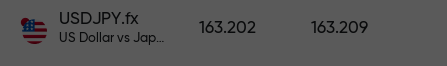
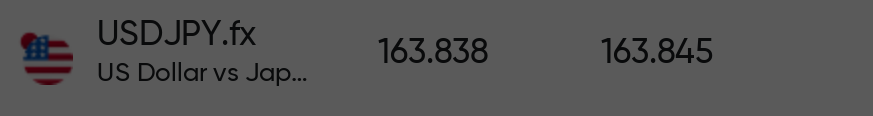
- 163.202
+ 163.838

- 163.209
+ 163.845
